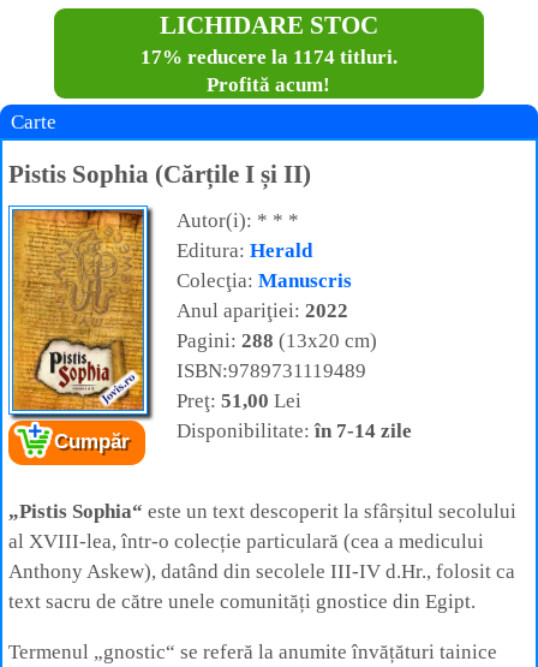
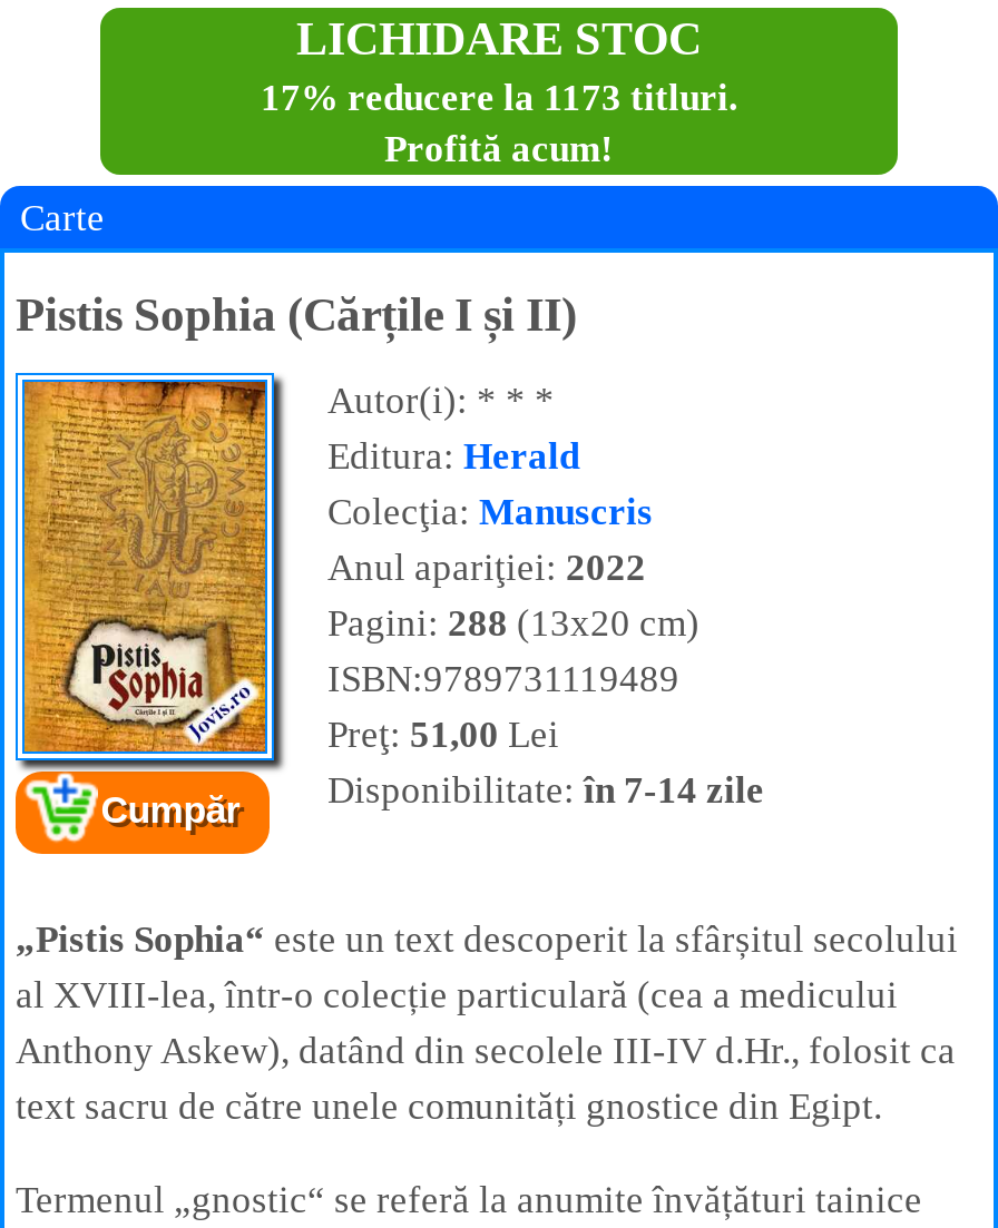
- 17% reducere la 1174 titluri.
+ 17% reducere la 1173 titluri.
